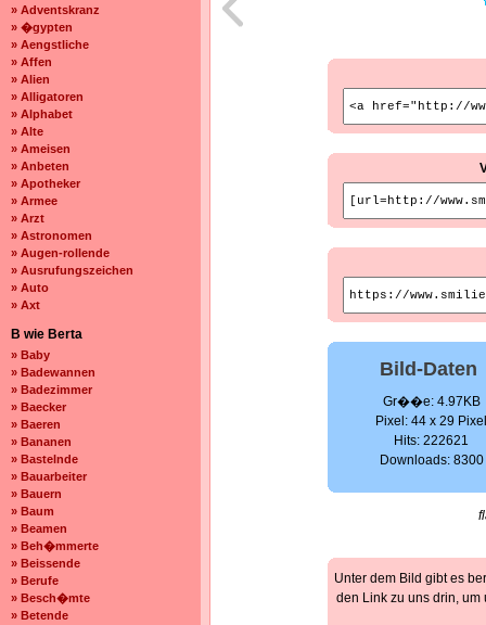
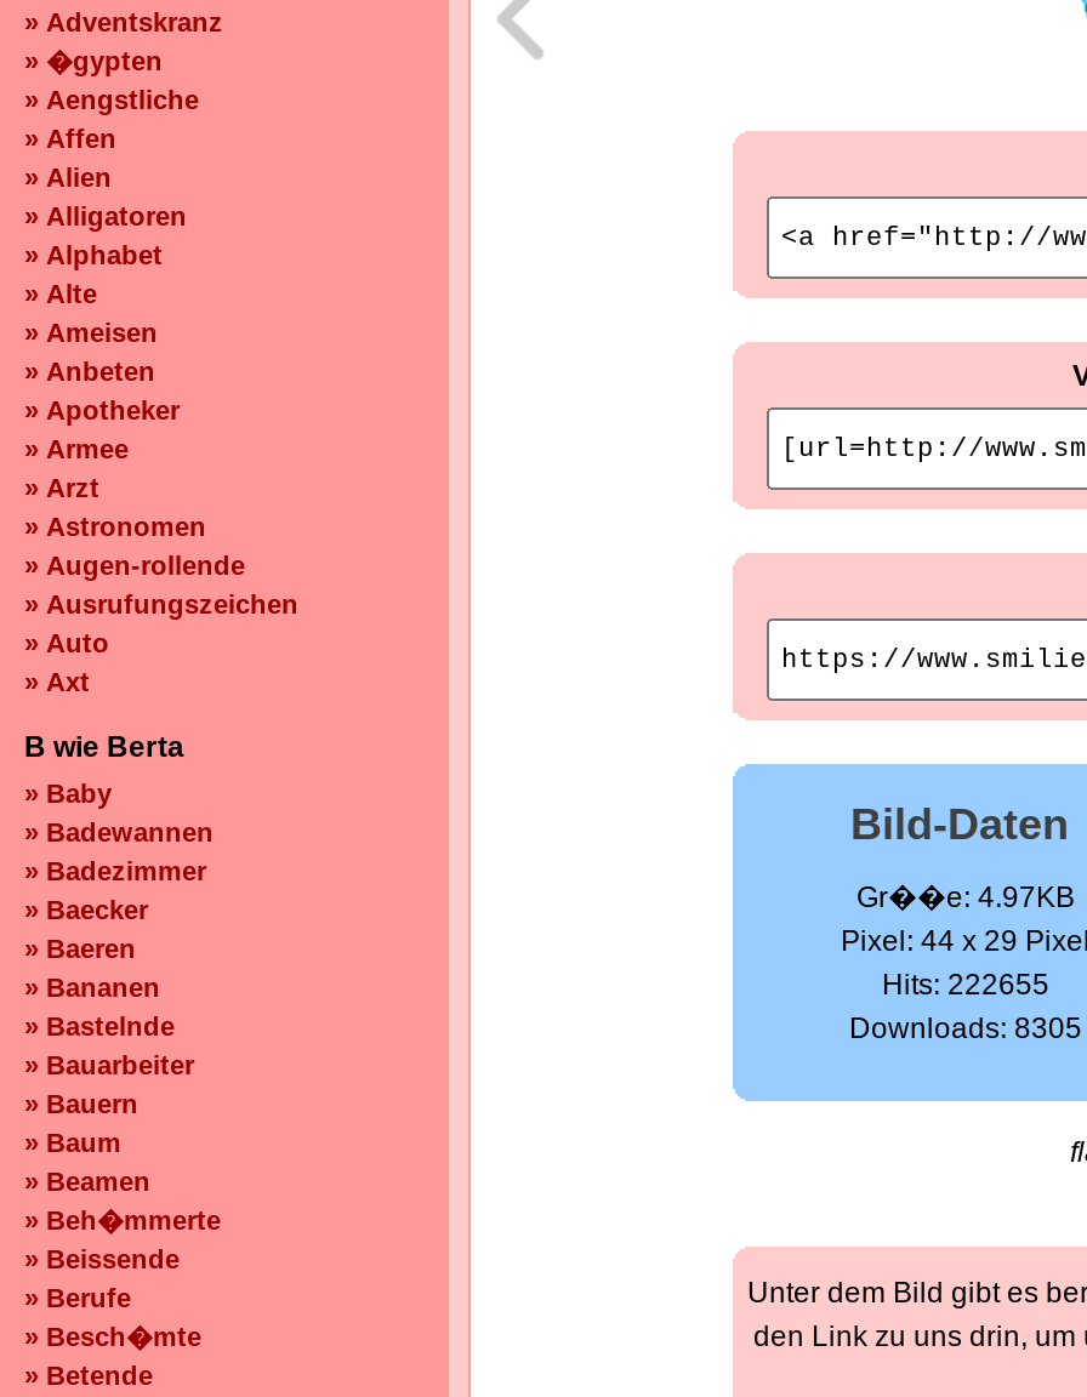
- Hits: 222621
+ Hits: 222655

- Downloads: 8300
+ Downloads: 8305
